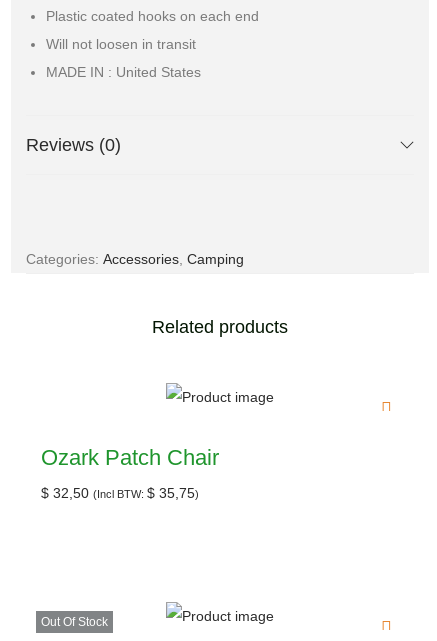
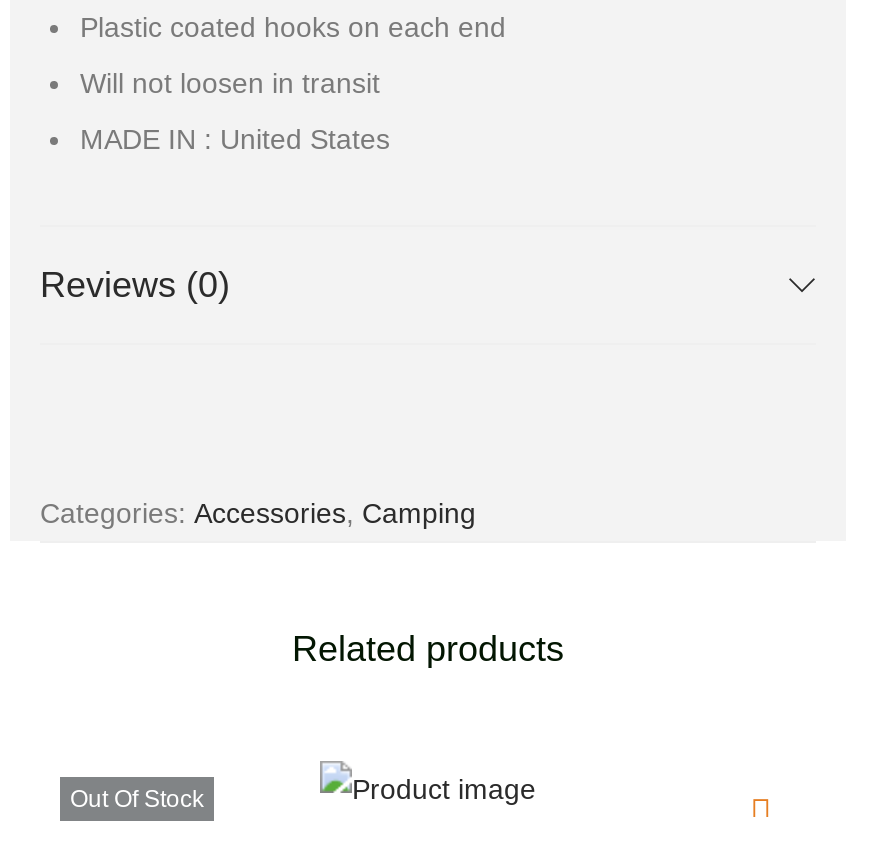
- Ozark Patch Chair
- $32,50 (Incl BTW: $35,75)
